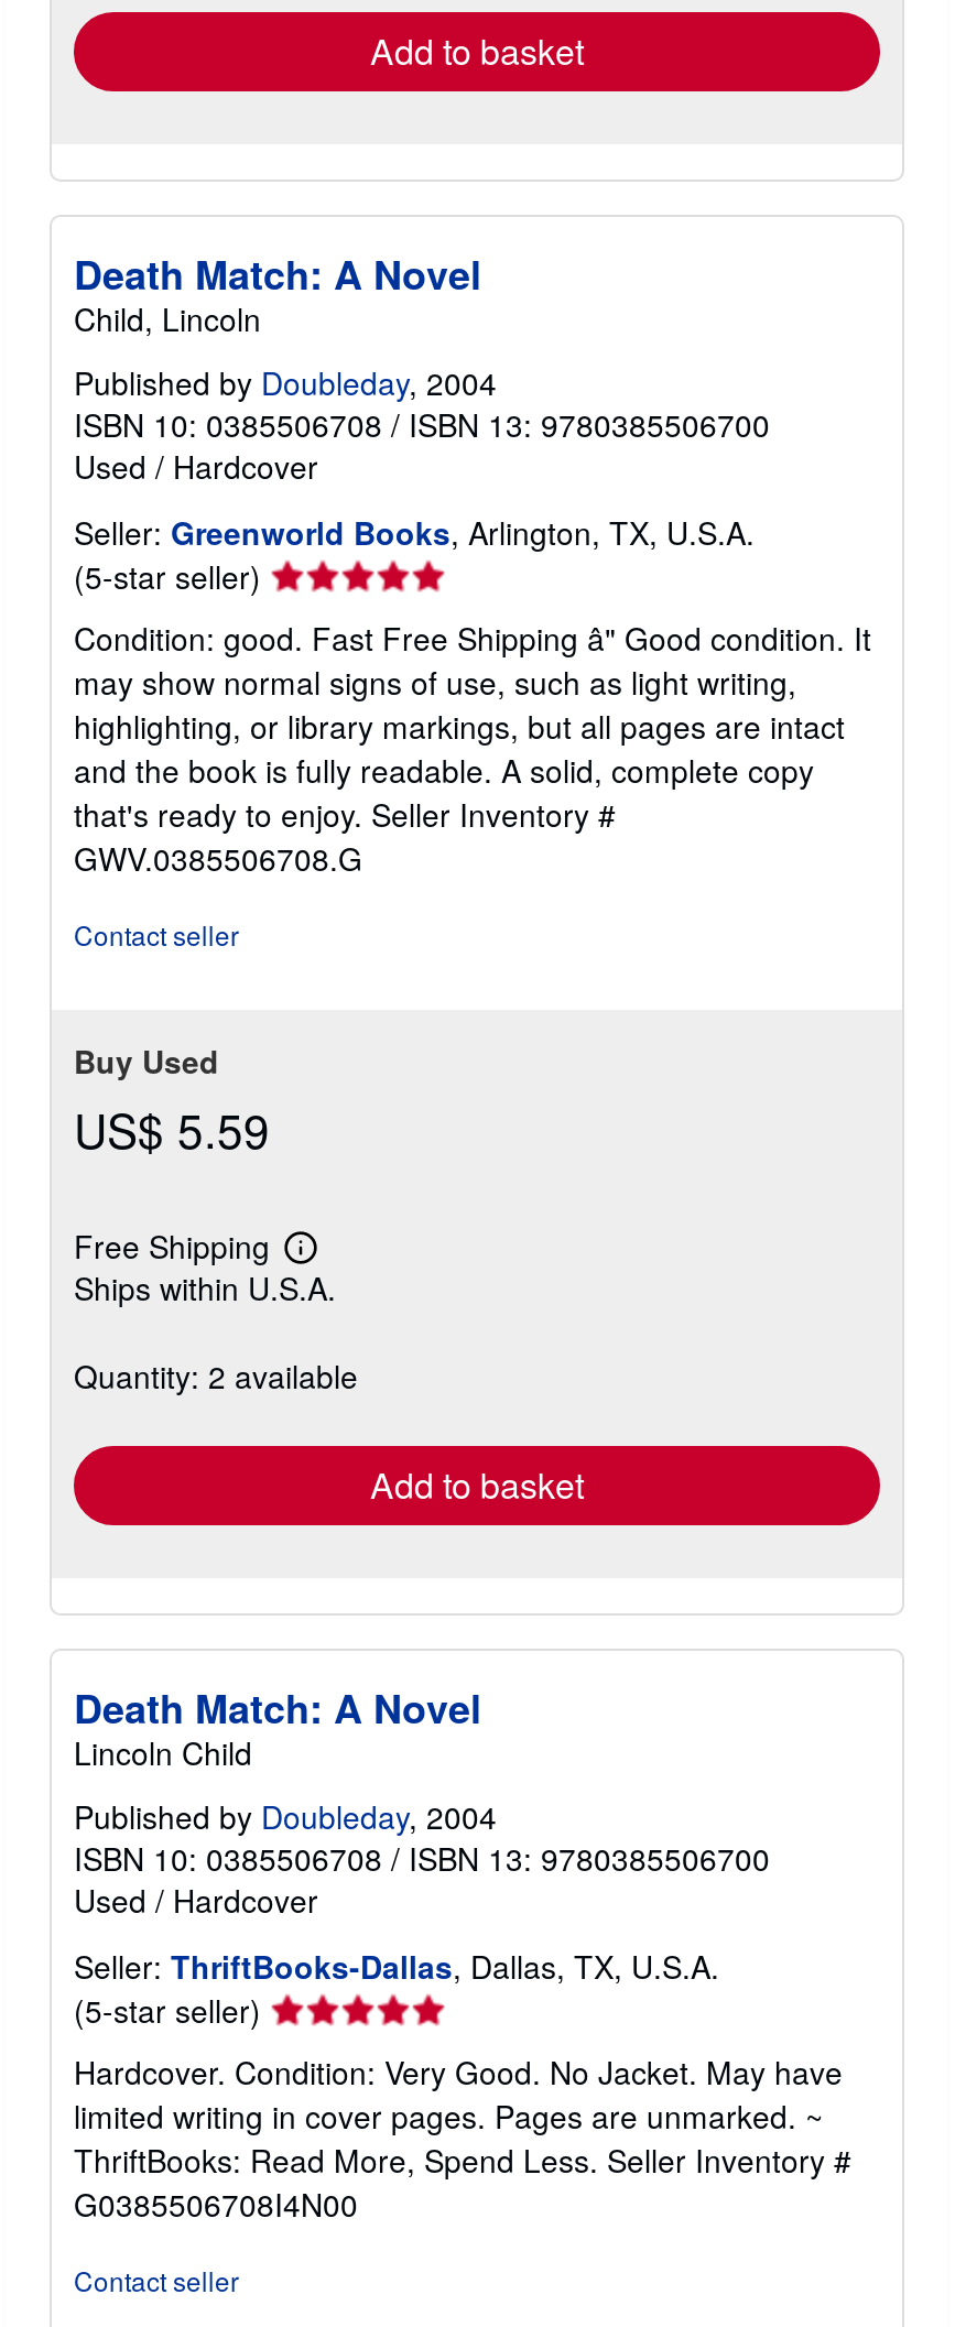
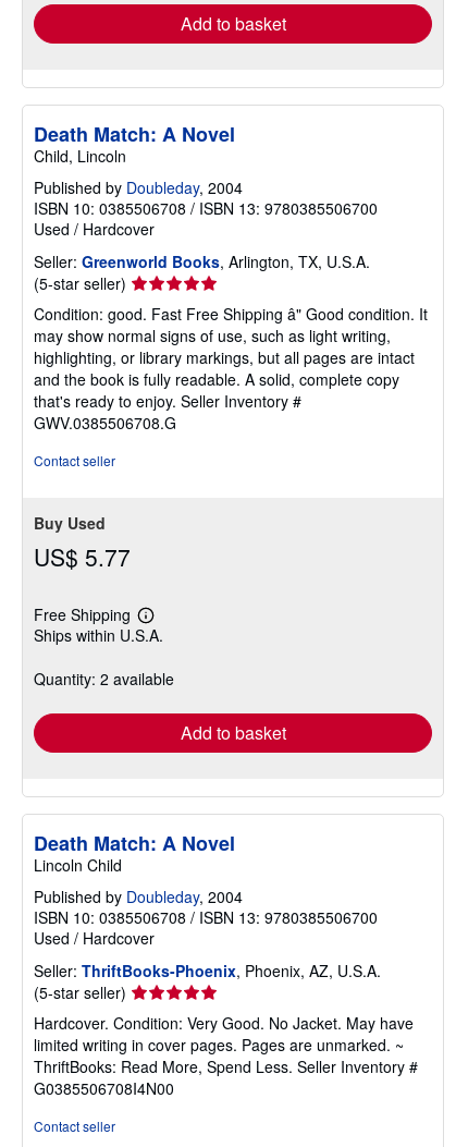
- US$ 5.59
+ US$ 5.77

- Seller: ThriftBooks-Dallas, Dallas, TX, U.S.A.
+ Seller: ThriftBooks-Phoenix, Phoenix, AZ, U.S.A.
